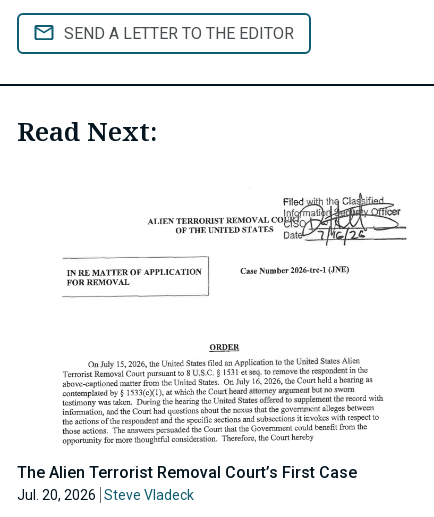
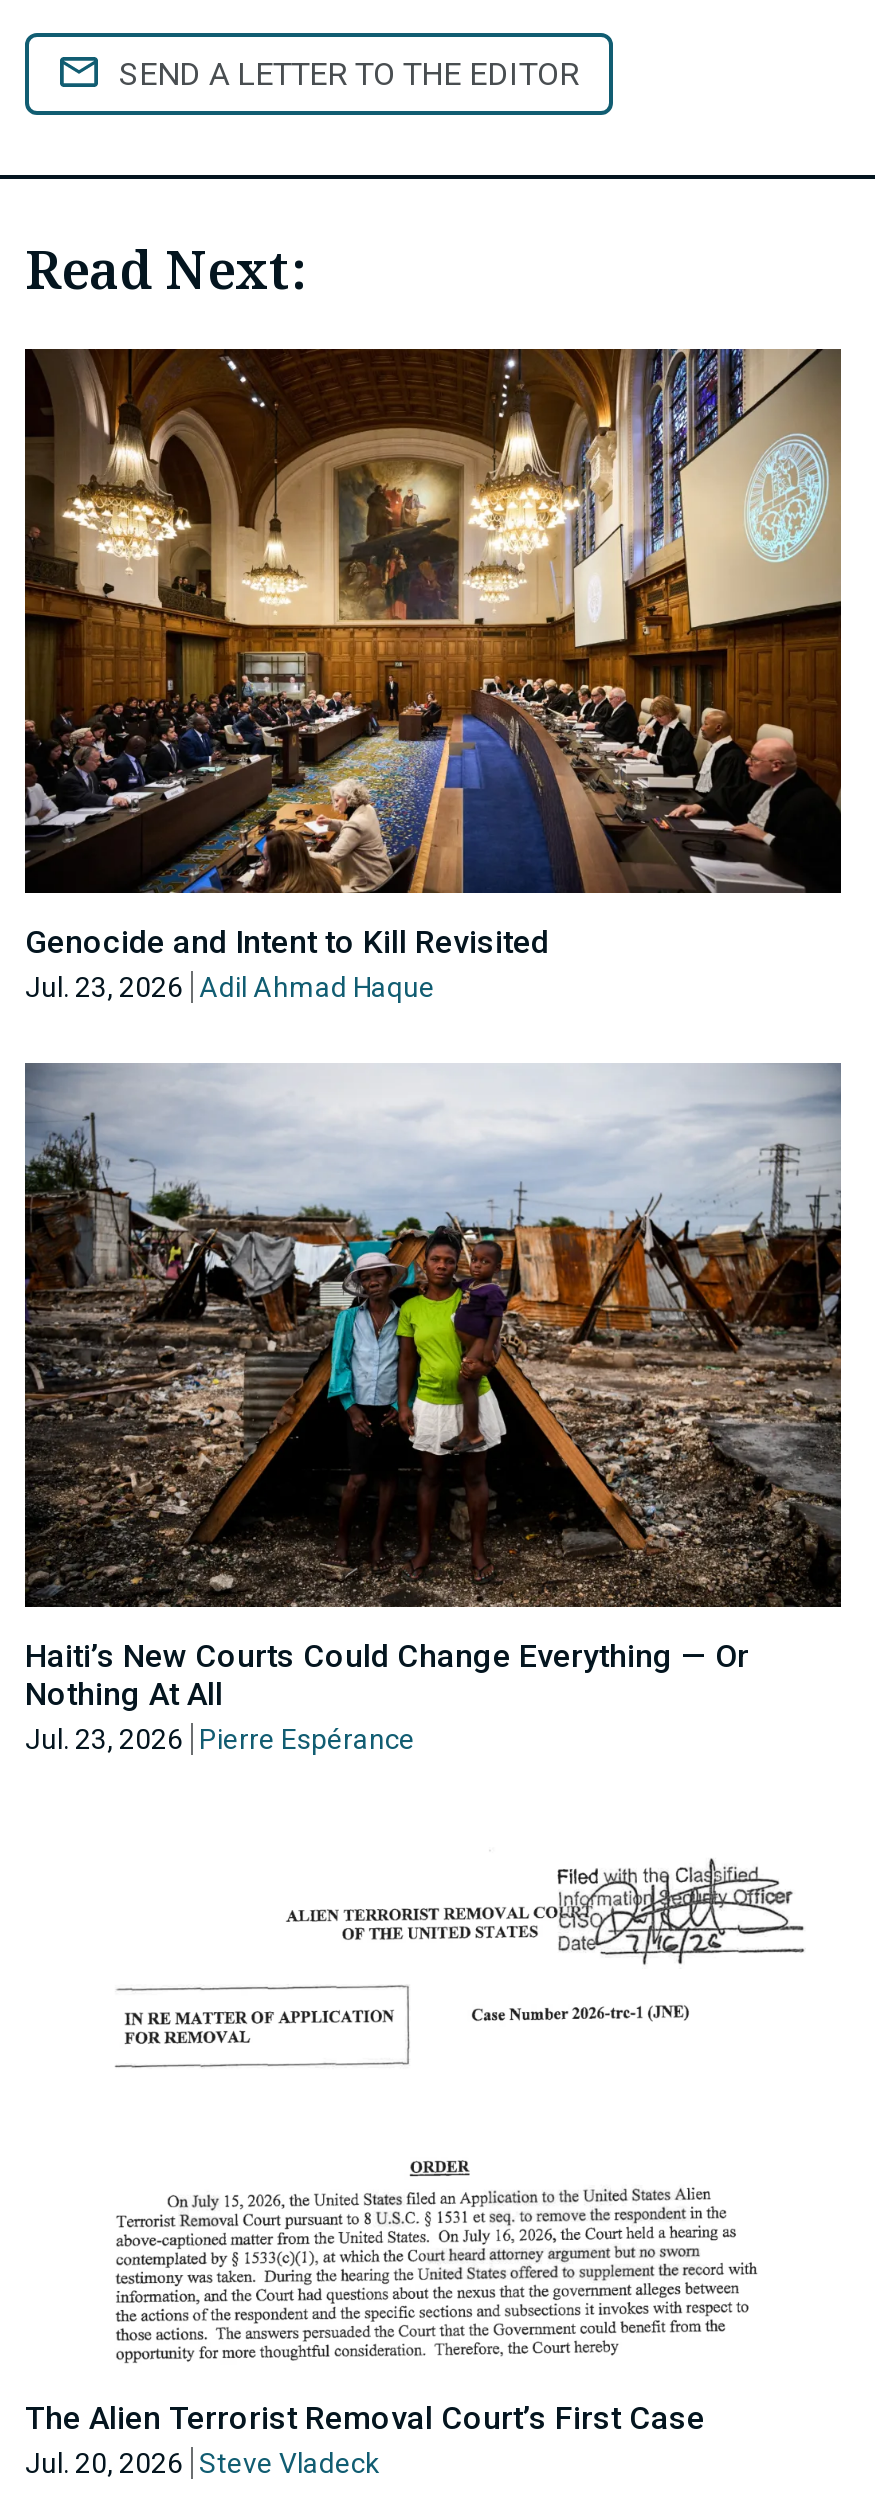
+ [image]
+ Genocide and Intent to Kill Revisited
+ Jul. 23, 2026 Adil Ahmad Haque

+ [image]
+ Haiti’s New Courts Could Change Everything — Or
+ Nothing At All
+ Jul. 23, 2026 Pierre Espérance
